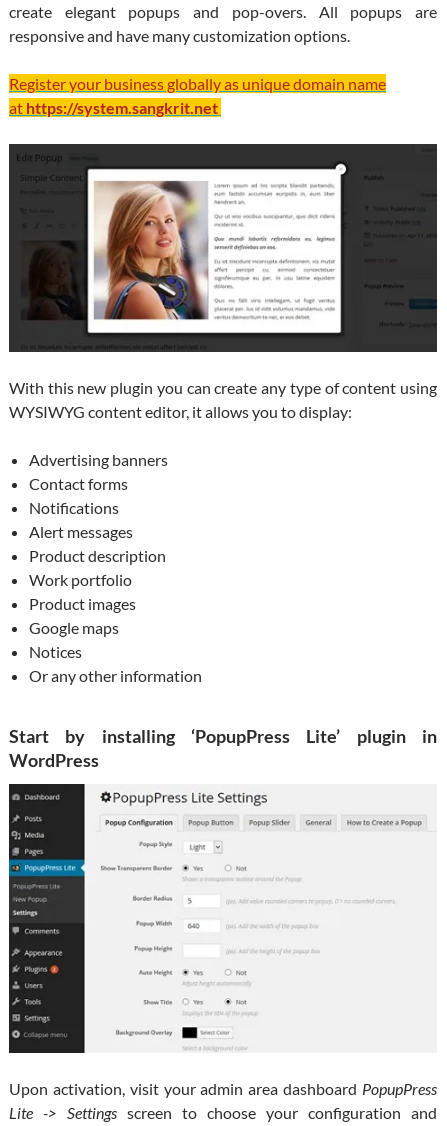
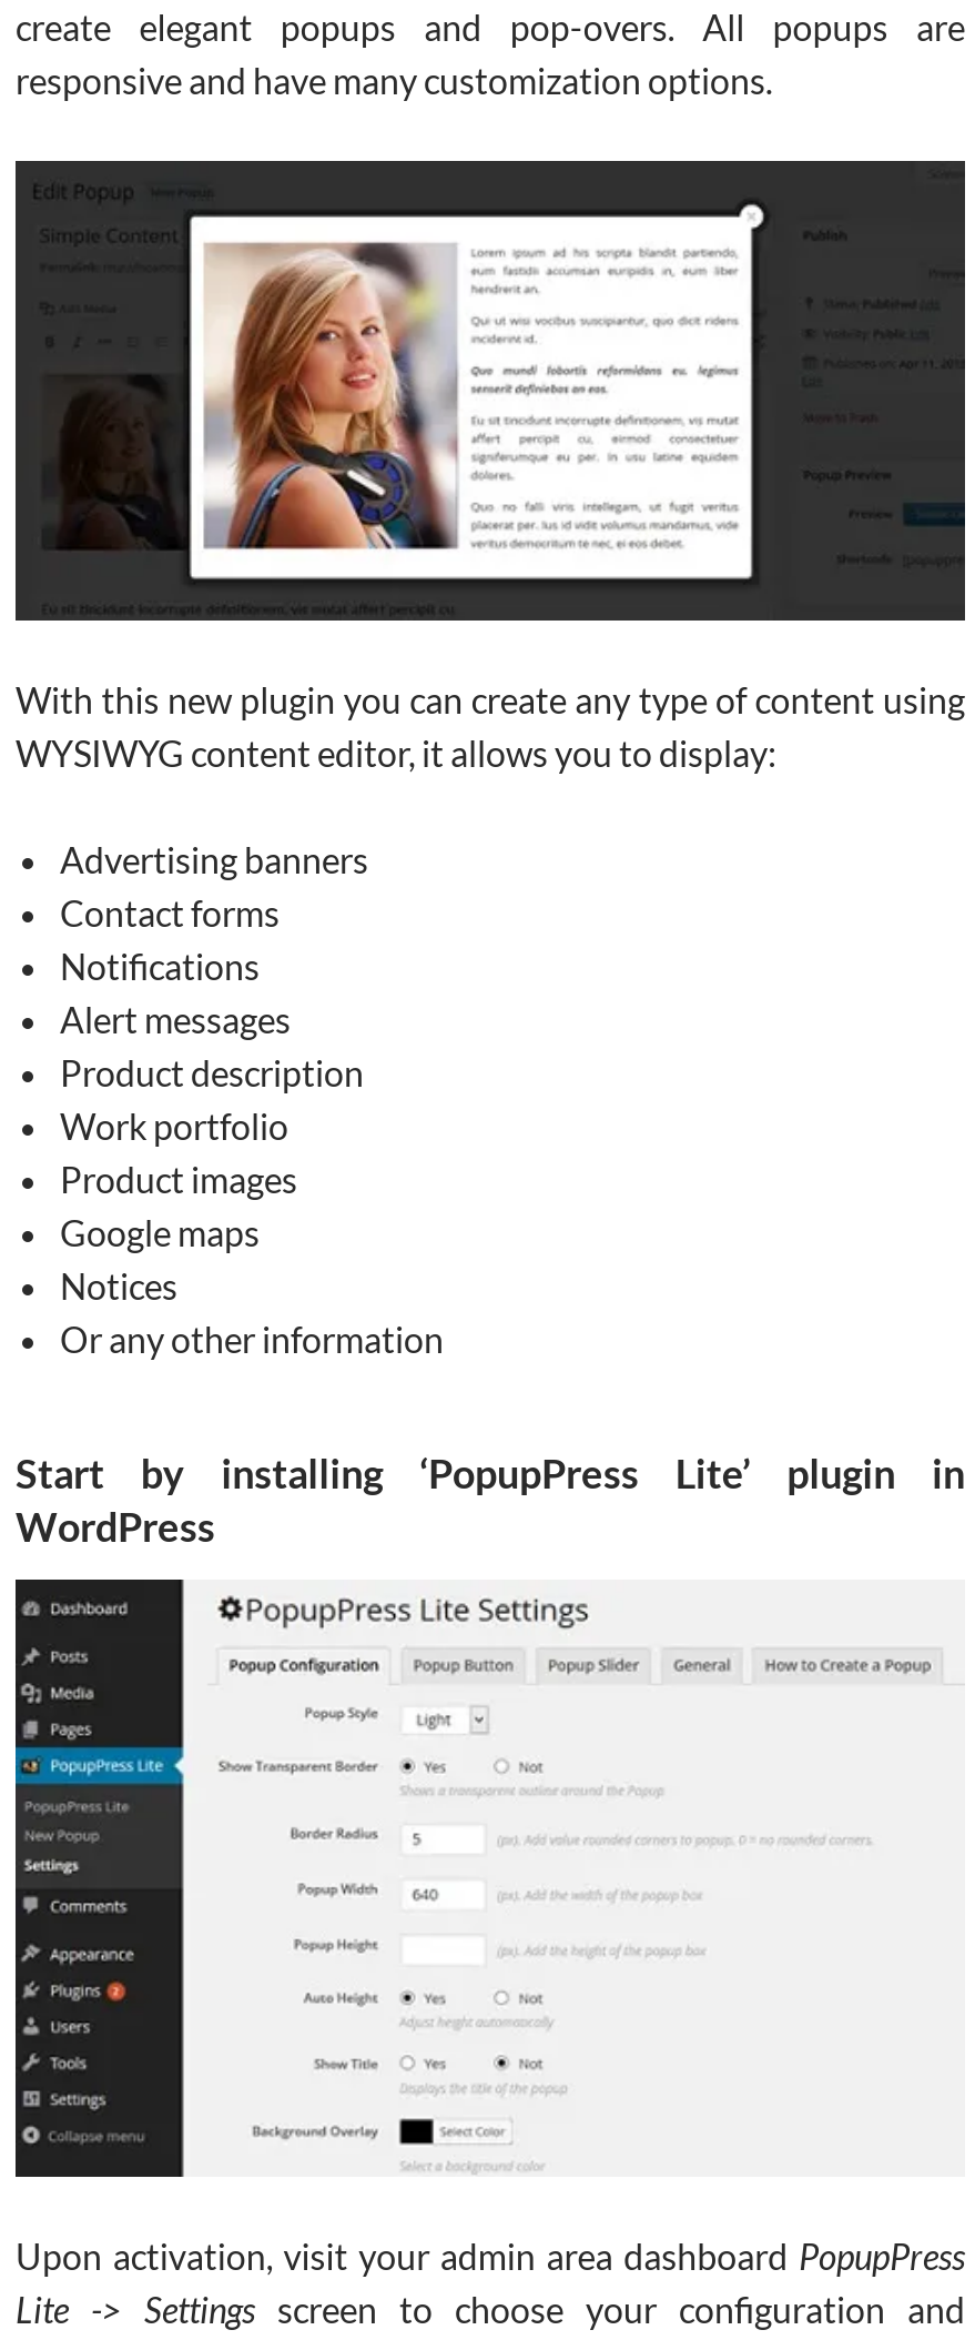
- Register your business globally as unique domain name
- at https://system.sangkrit.net
